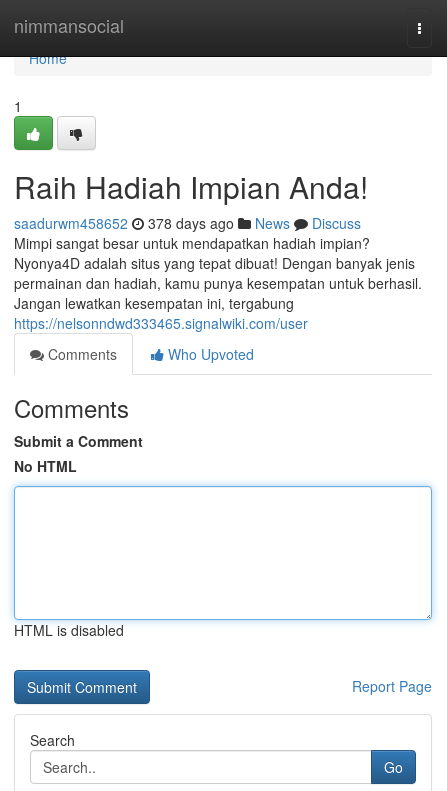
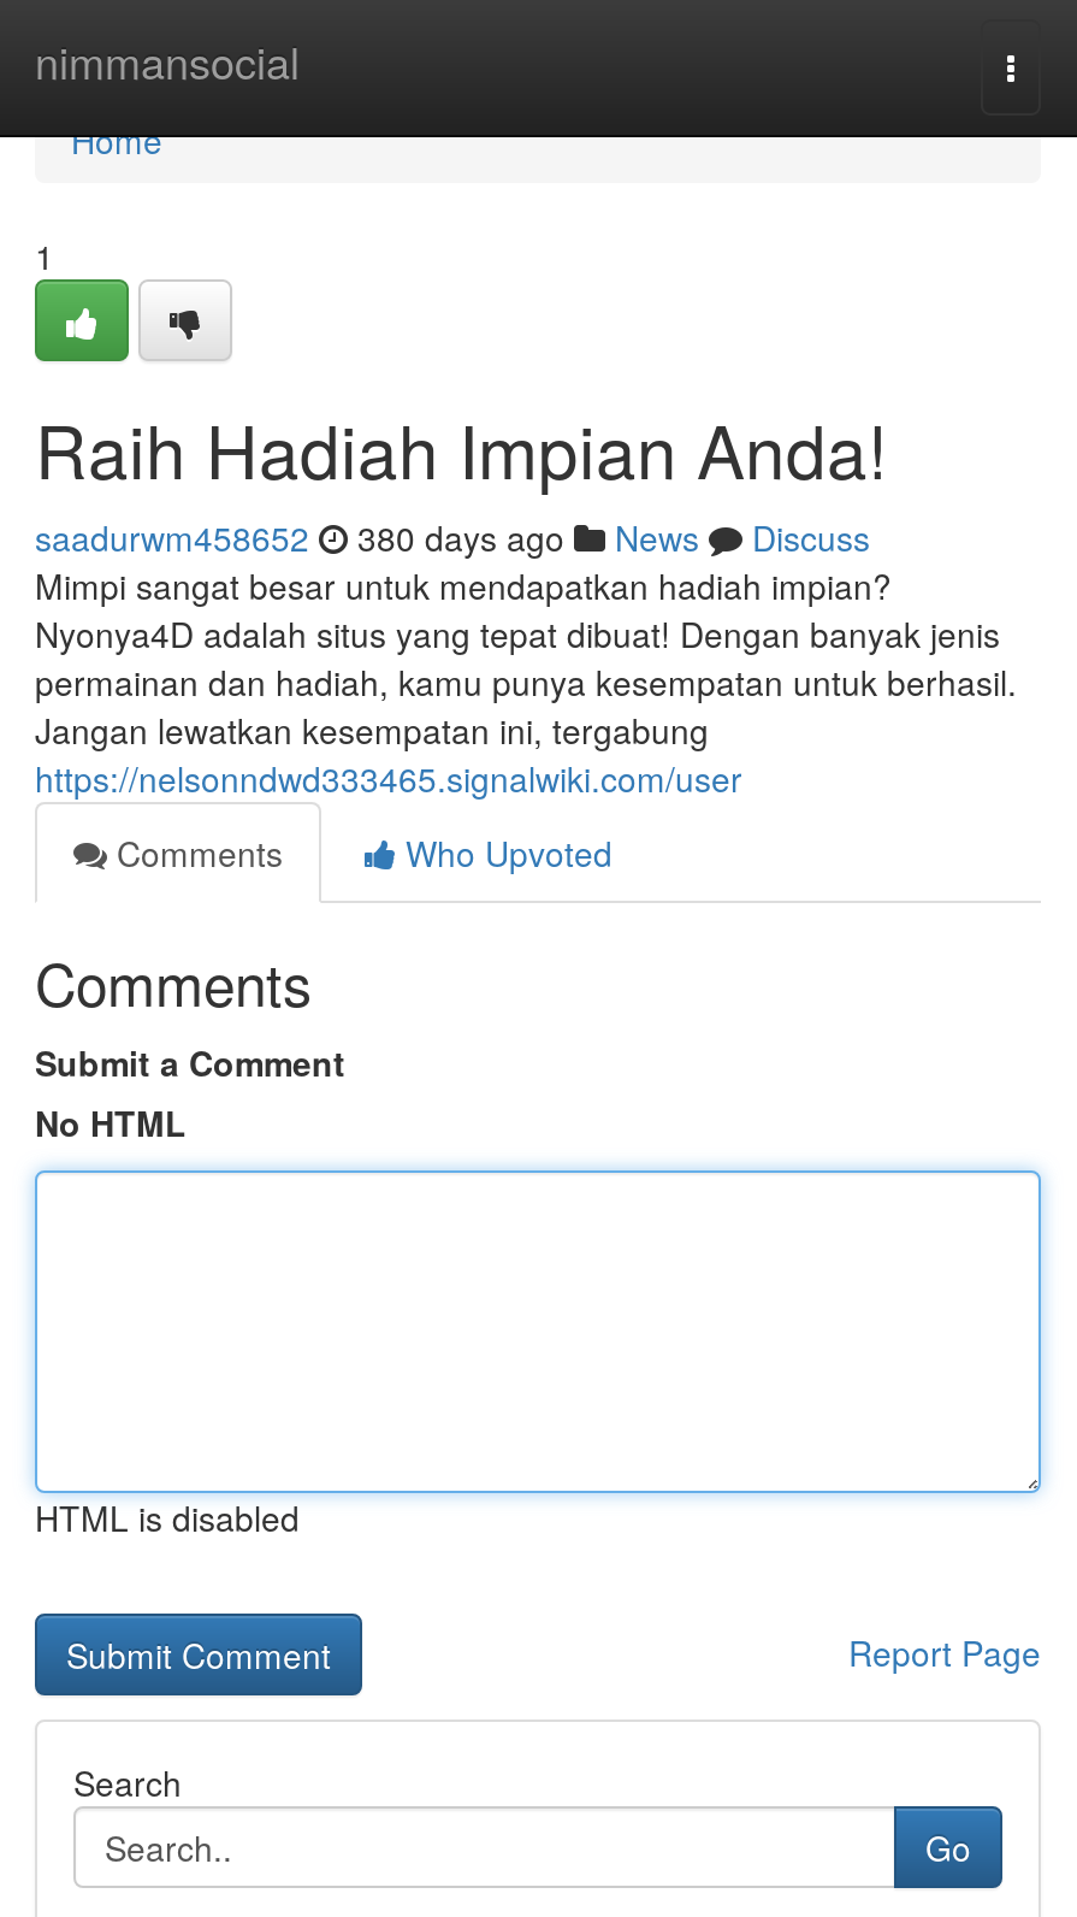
- saadurwm458652 378 days ago News Discuss
+ saadurwm458652 380 days ago News Discuss
